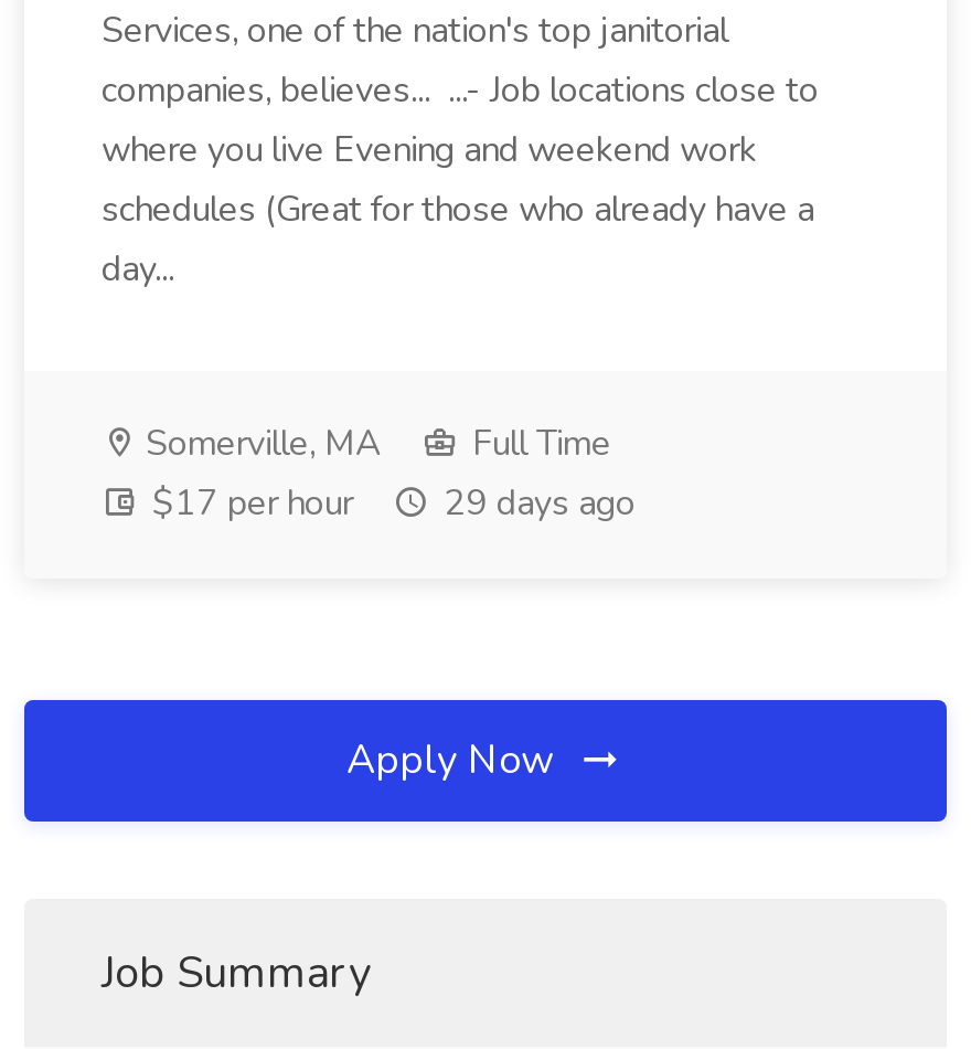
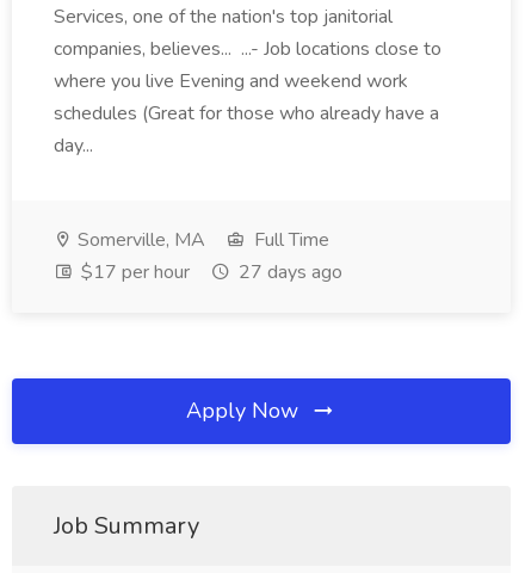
- $17 per hour 29 days ago
+ $17 per hour 27 days ago
